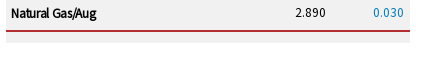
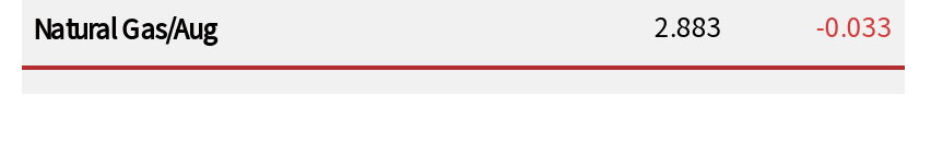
- 2.890
+ 2.883

- 0.030
+ -0.033
